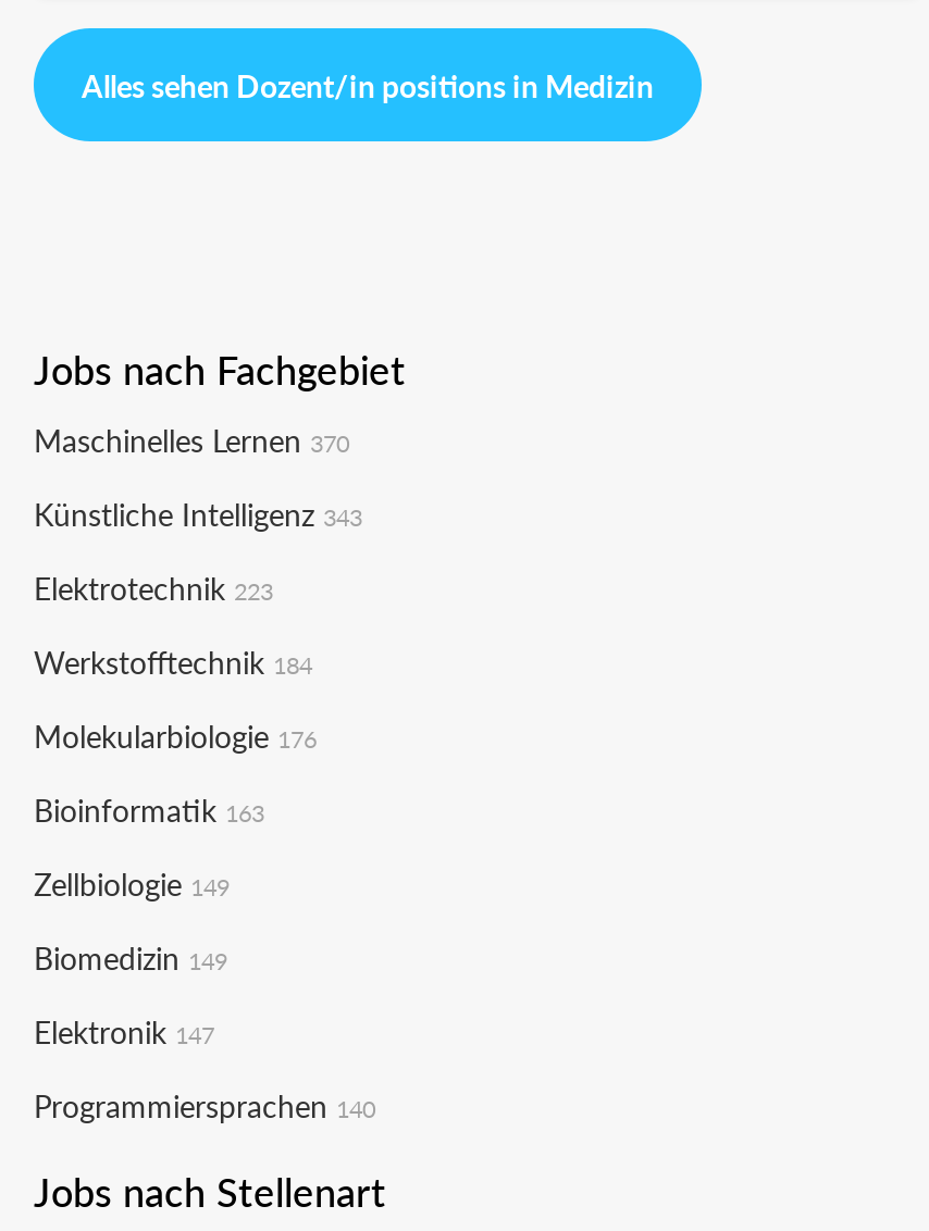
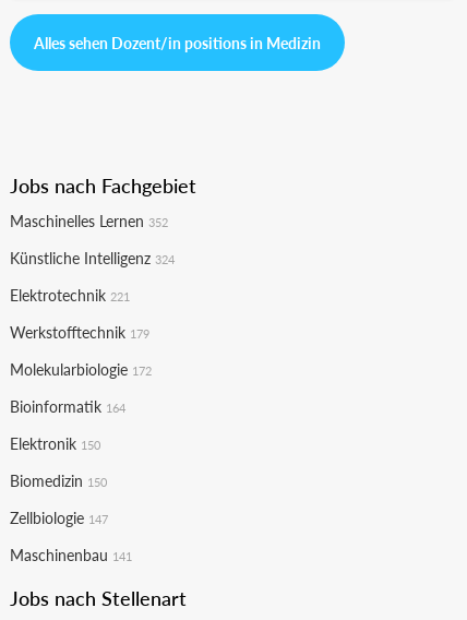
- Maschinelles Lernen 370
+ Maschinelles Lernen 352

- Künstliche Intelligenz 343
+ Künstliche Intelligenz 324

- Elektrotechnik 223
+ Elektrotechnik 221

- Werkstofftechnik 184
+ Werkstofftechnik 179

- Molekularbiologie 176
+ Molekularbiologie 172

- Bioinformatik 163
+ Bioinformatik 164

- Zellbiologie 149
+ Elektronik 150

- Biomedizin 149
+ Biomedizin 150

- Elektronik 147
+ Zellbiologie 147

- Programmiersprachen 140
+ Maschinenbau 141
